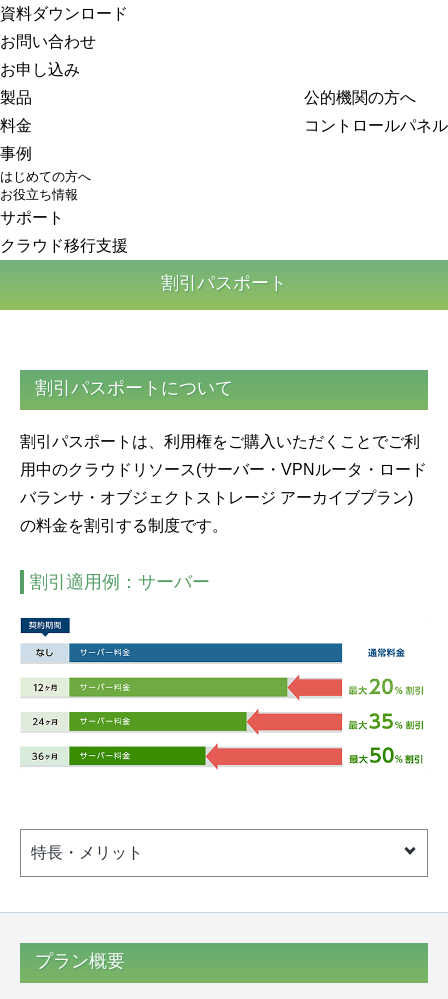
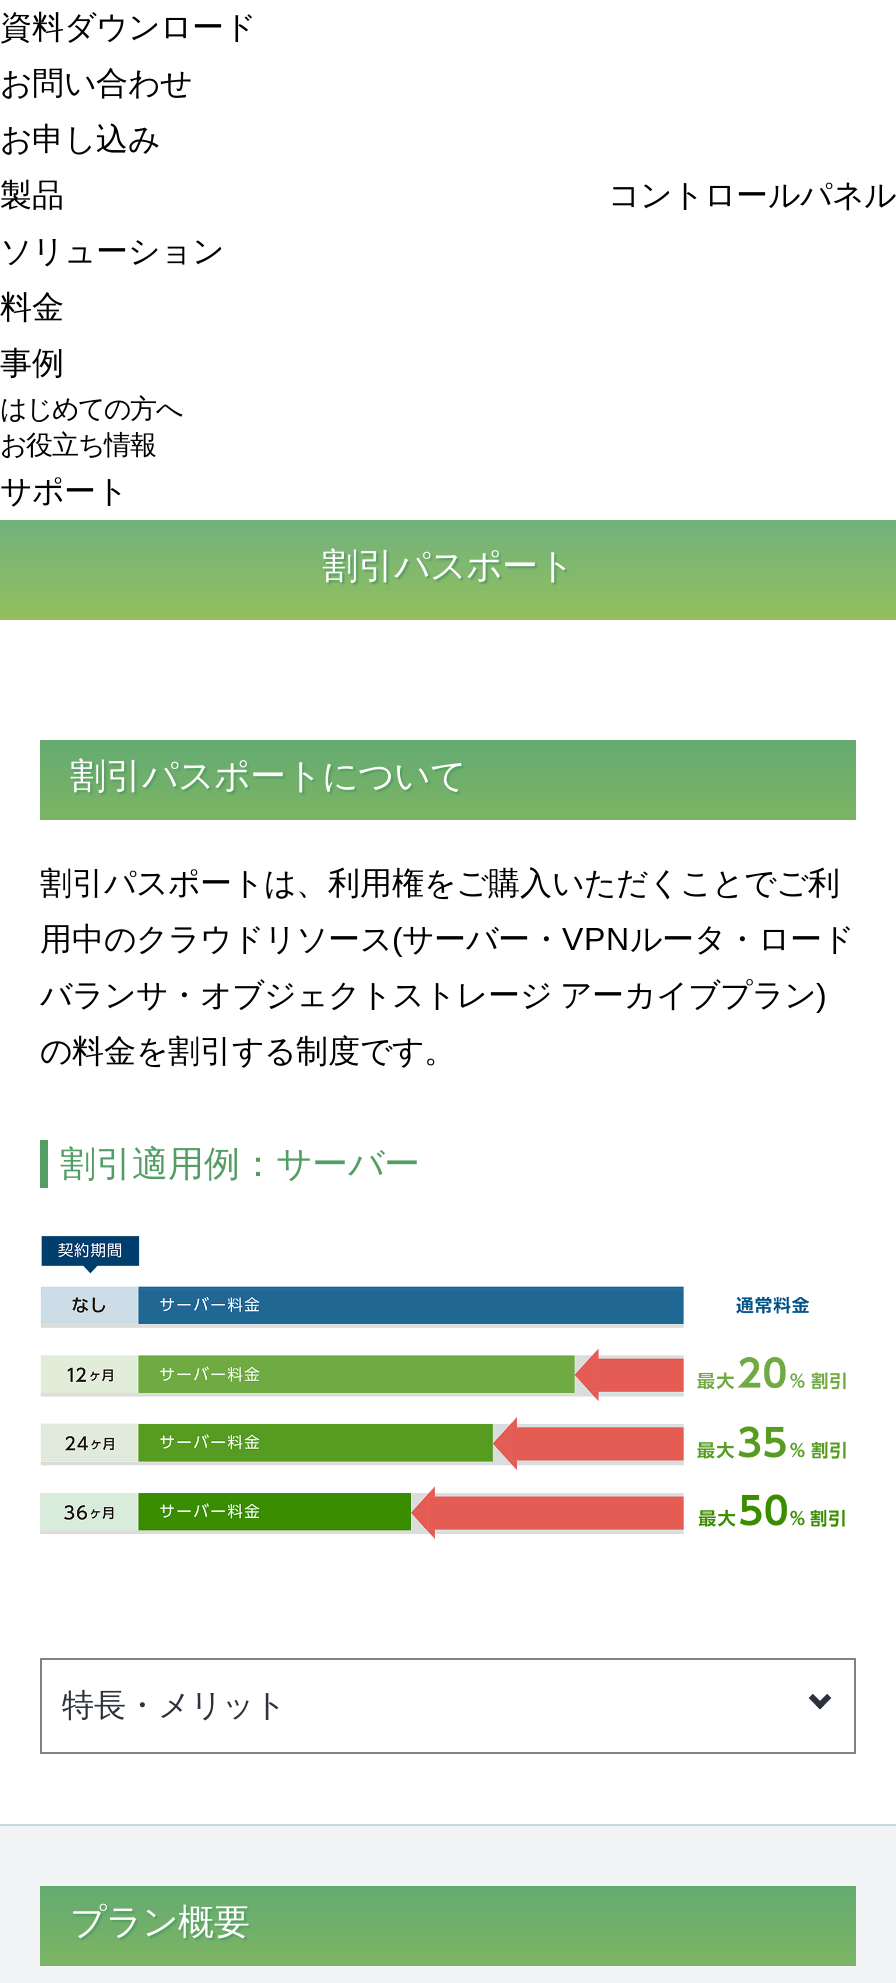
- 公的機関の方へ

+ ソリューション

moved down: 料金 | 事例 | はじめての方へ | お役立ち情報 | サポート

moved up: コントロールパネル

- クラウド移行支援
